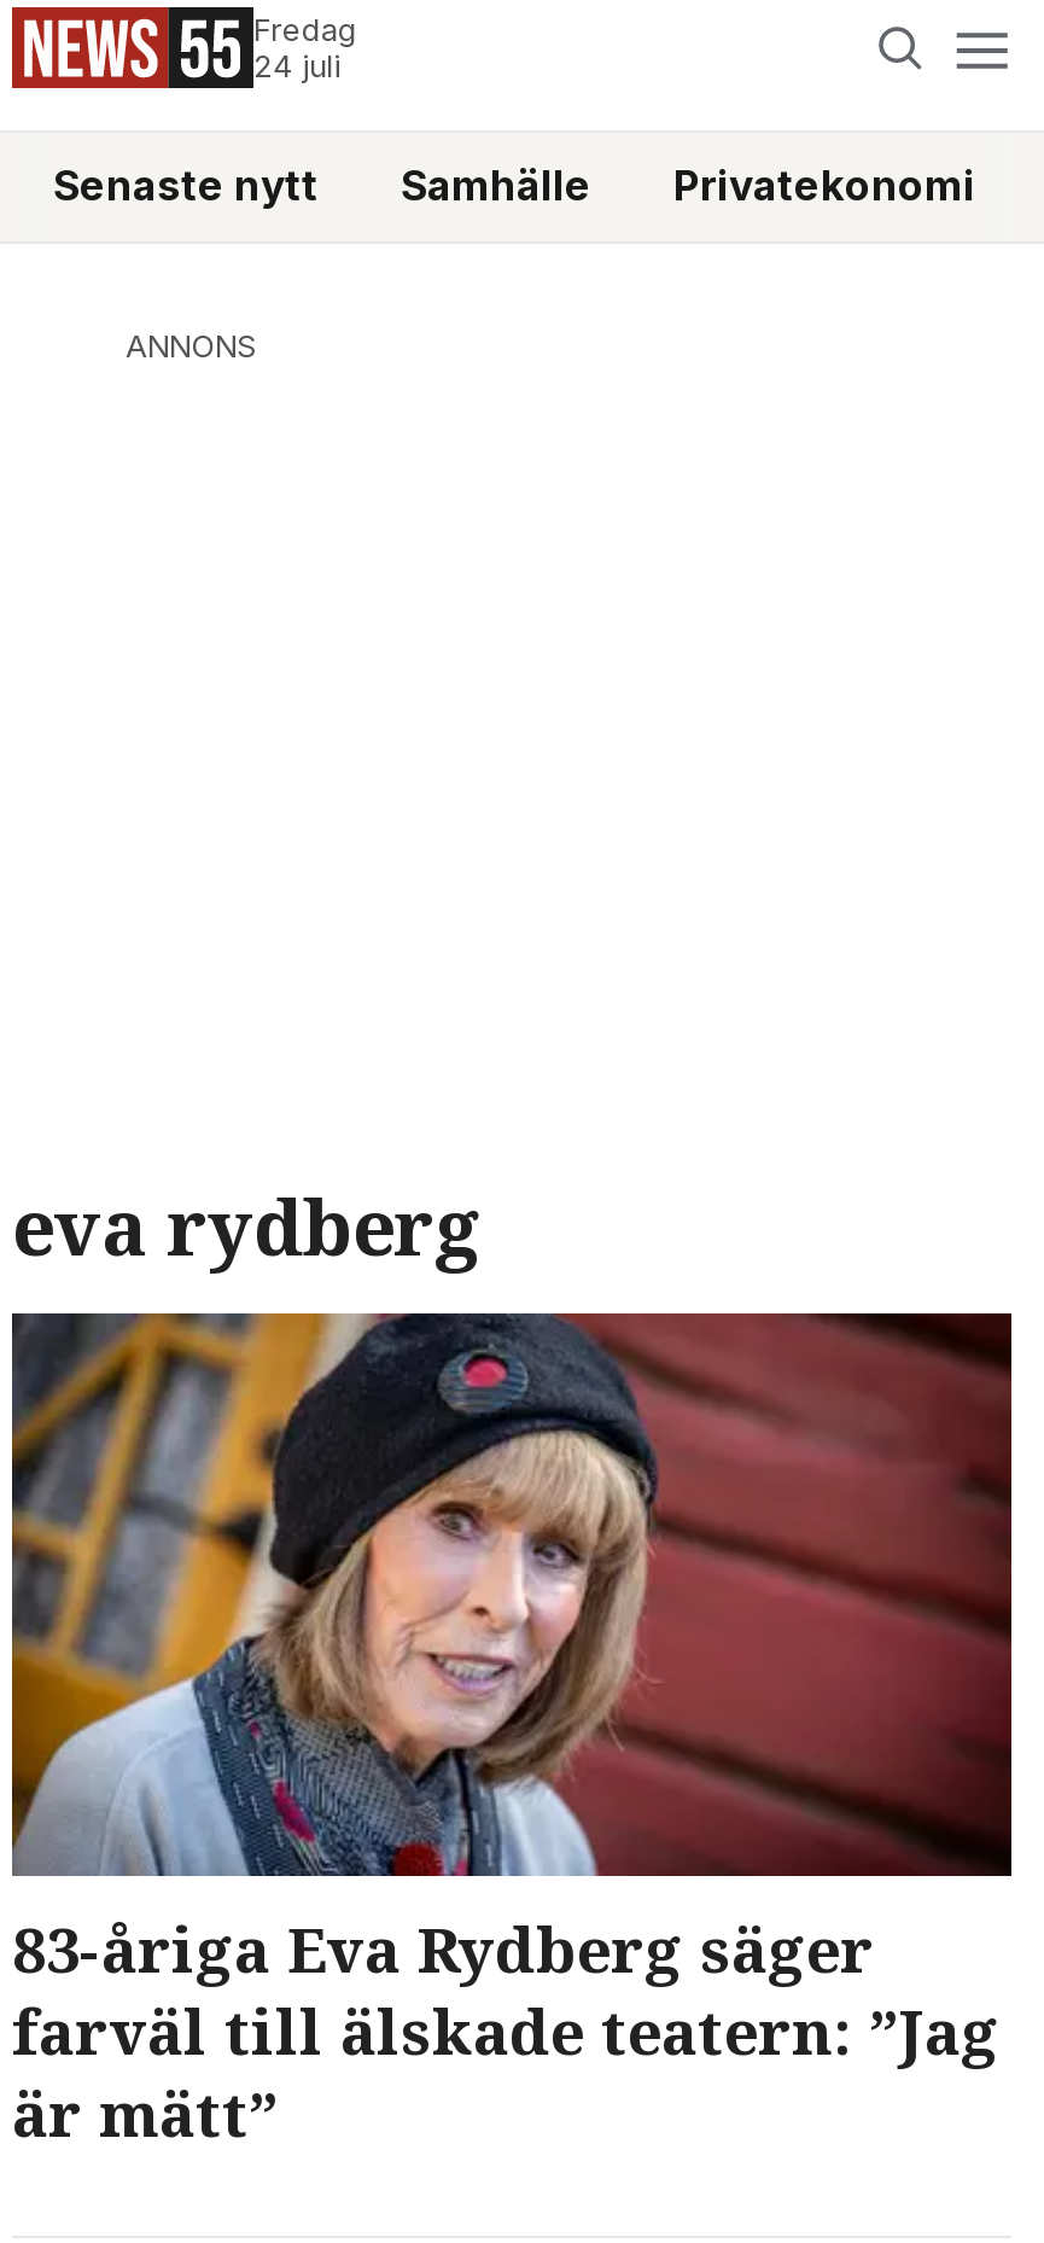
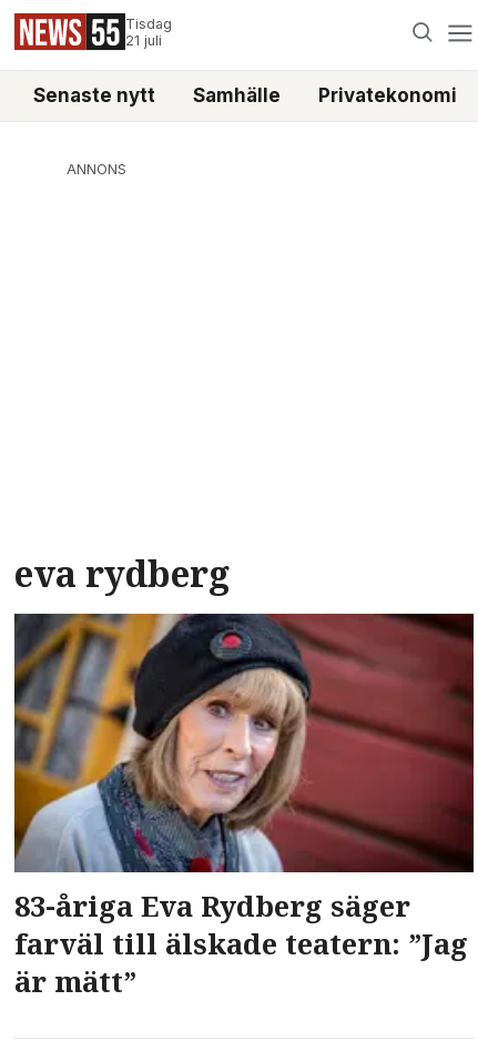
- Fredag
- 24 juli
+ Tisdag
+ 21 juli
